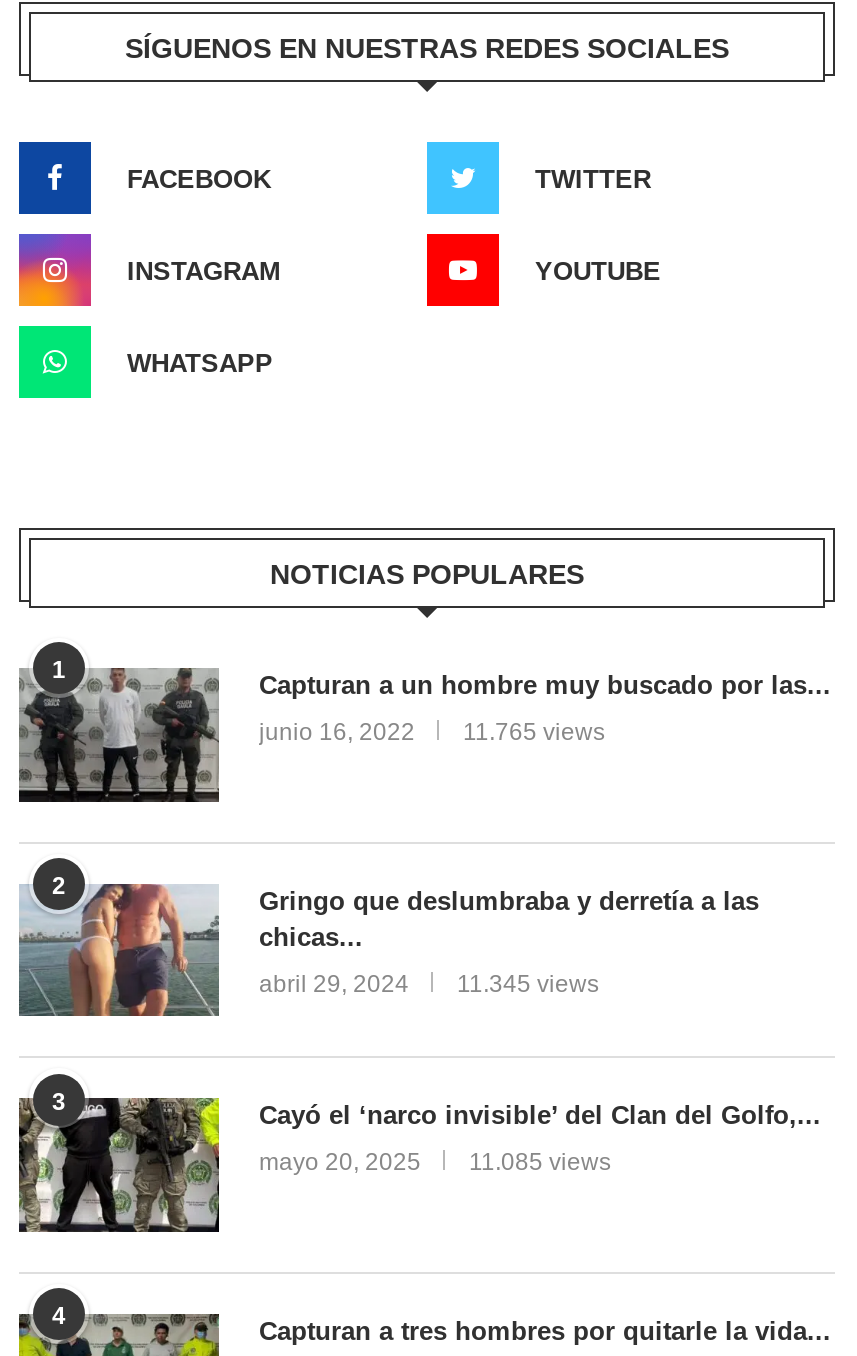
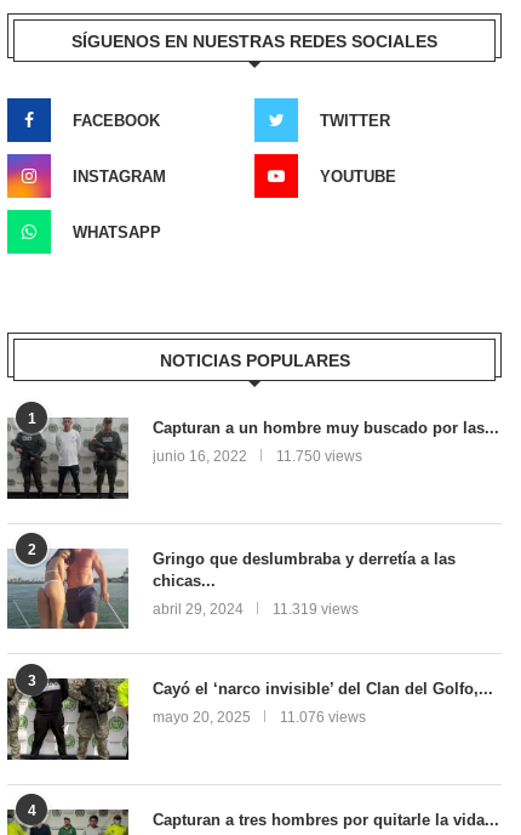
- junio 16, 2022 11.765 views
+ junio 16, 2022 11.750 views

- abril 29, 2024 11.345 views
+ abril 29, 2024 11.319 views

- mayo 20, 2025 11.085 views
+ mayo 20, 2025 11.076 views
